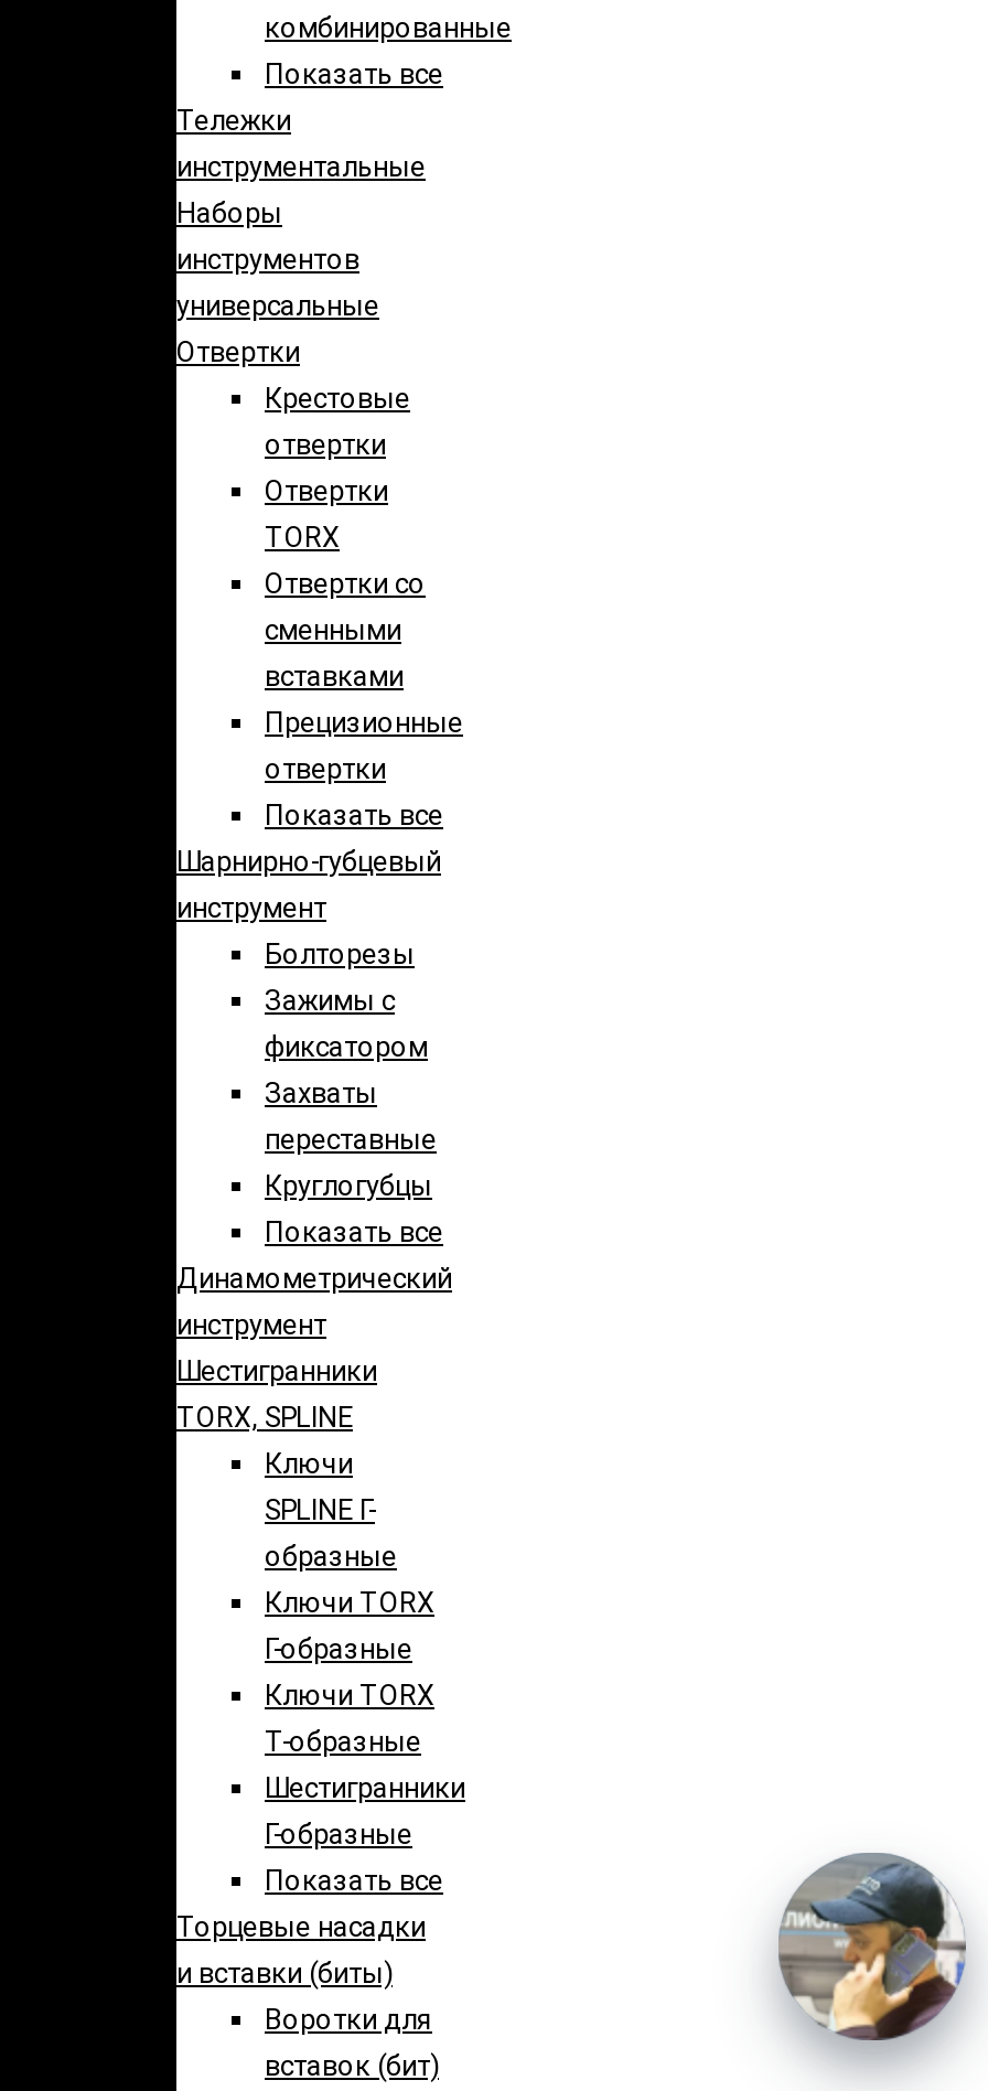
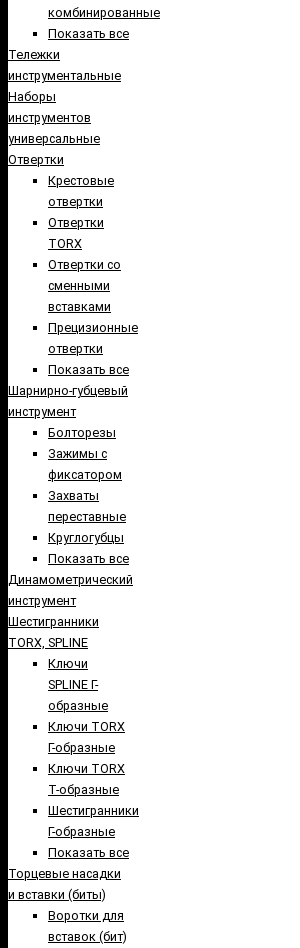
- [image]
